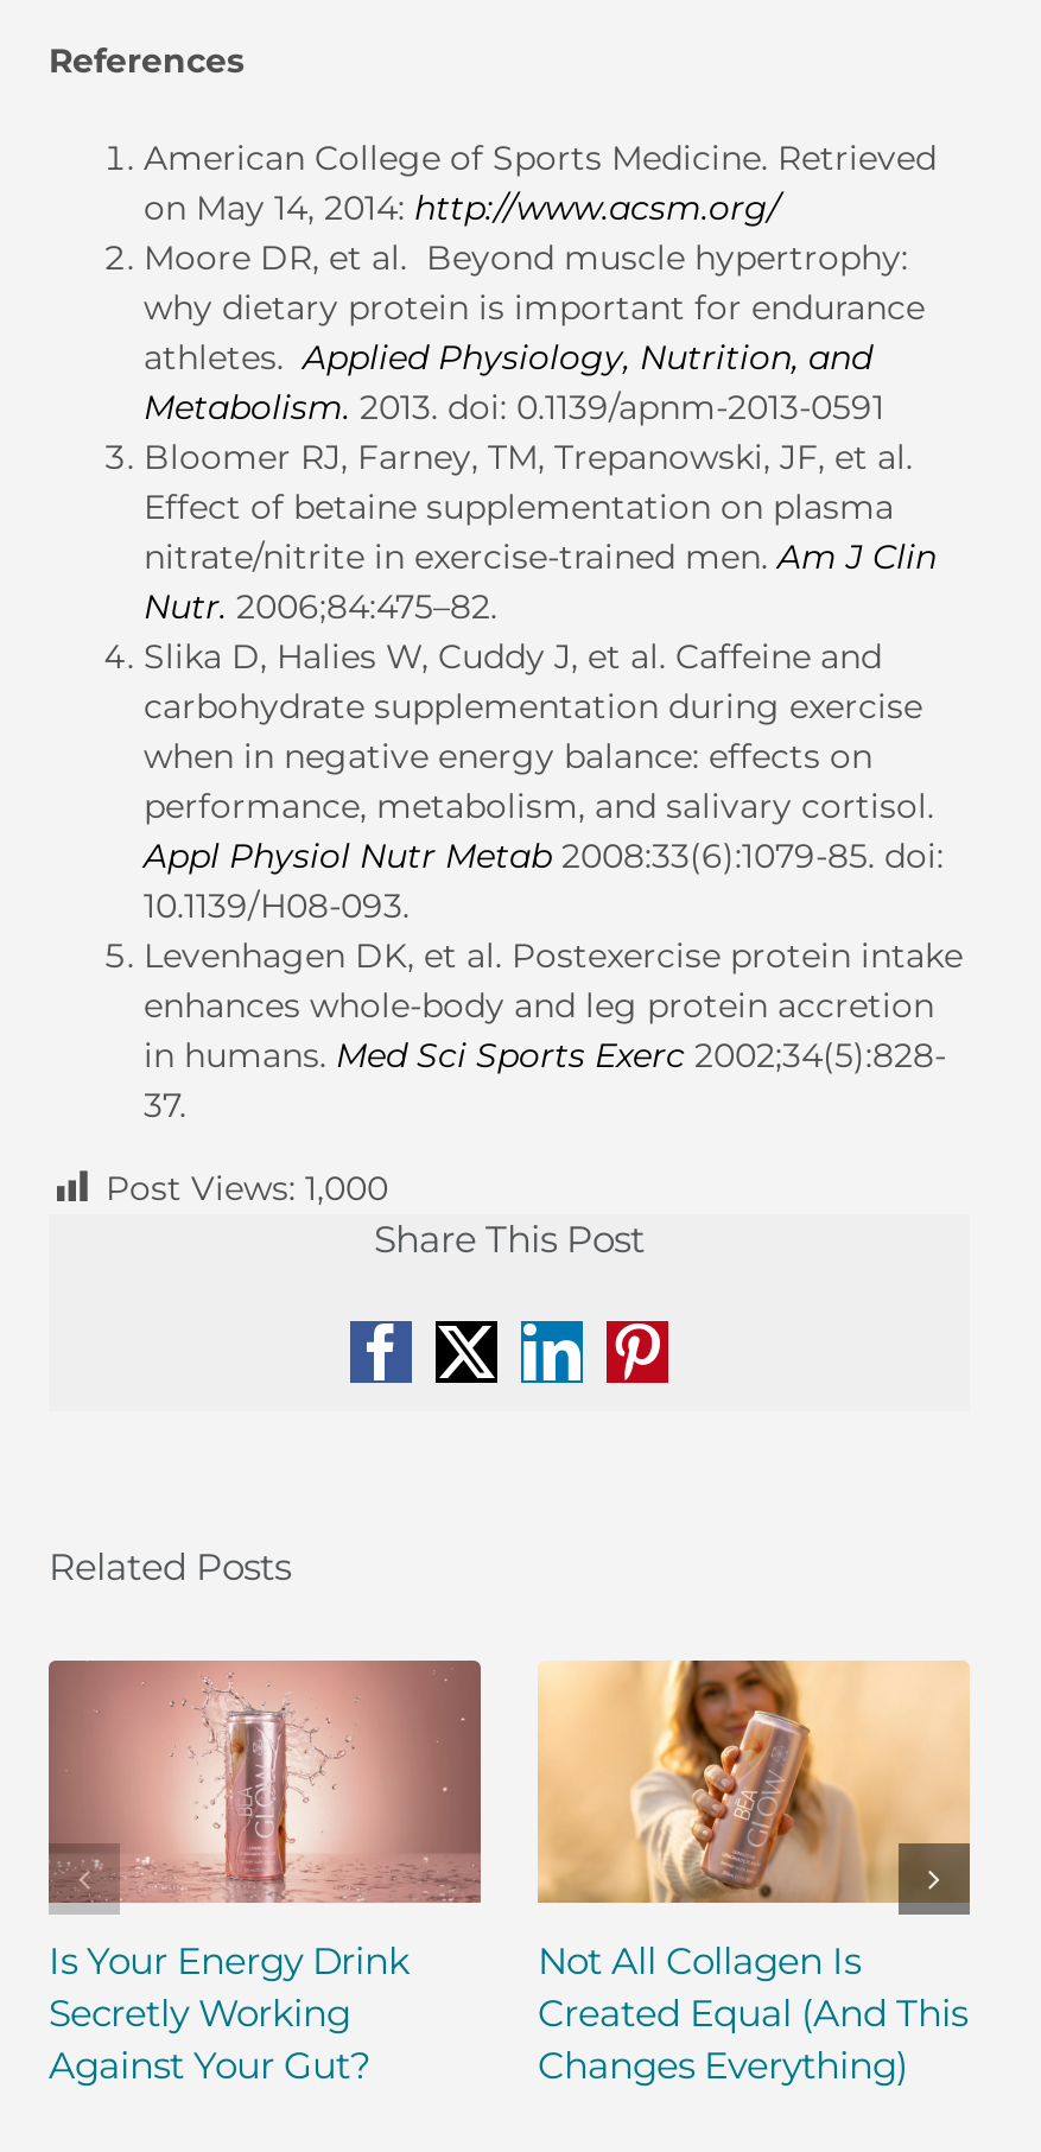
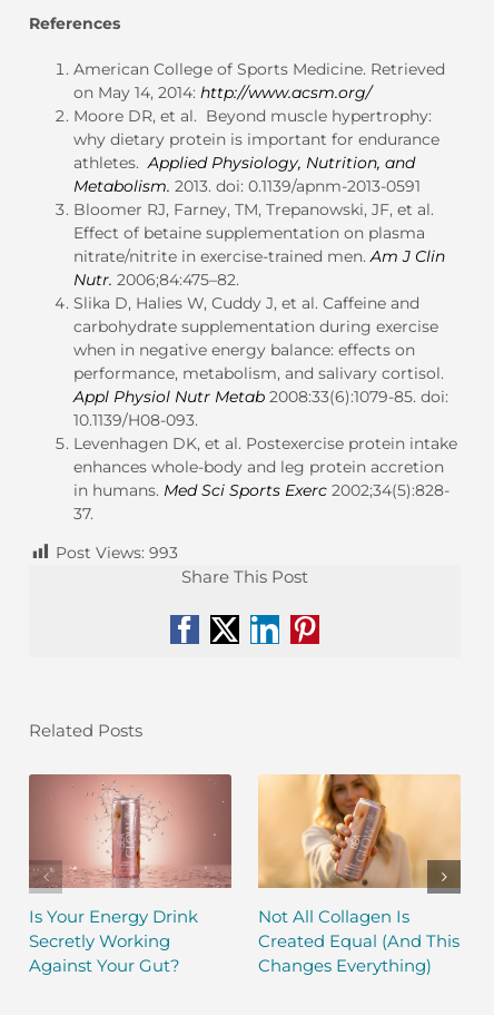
- Post Views: 1,000
+ Post Views: 993
